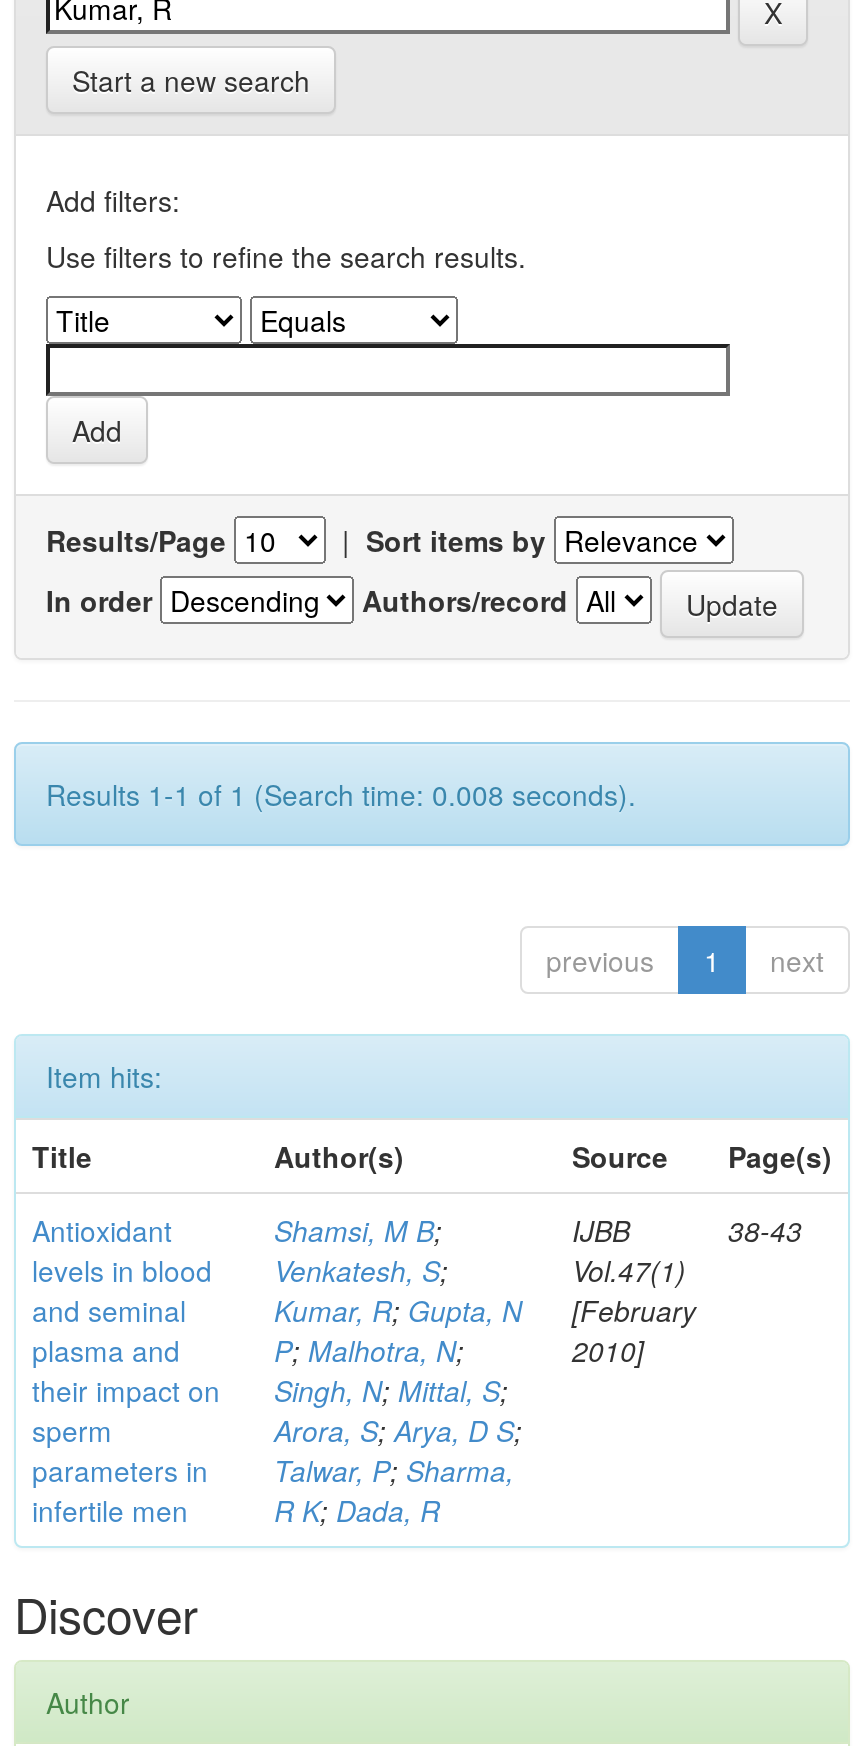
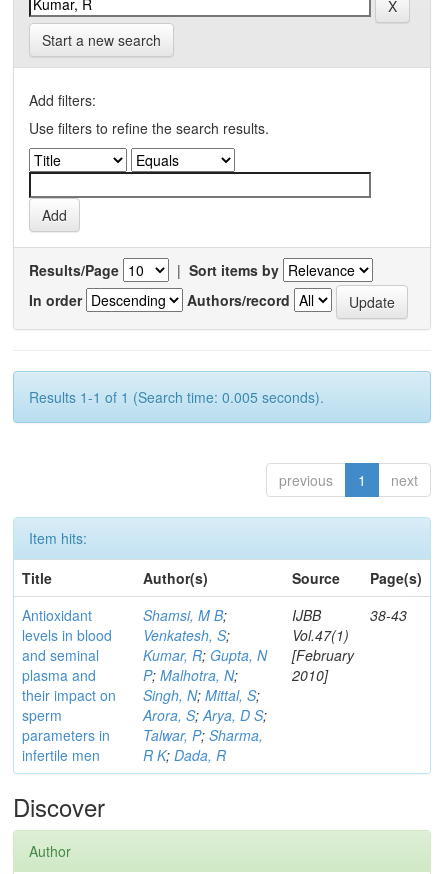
- Results 1-1 of 1 (Search time: 0.008 seconds).
+ Results 1-1 of 1 (Search time: 0.005 seconds).
